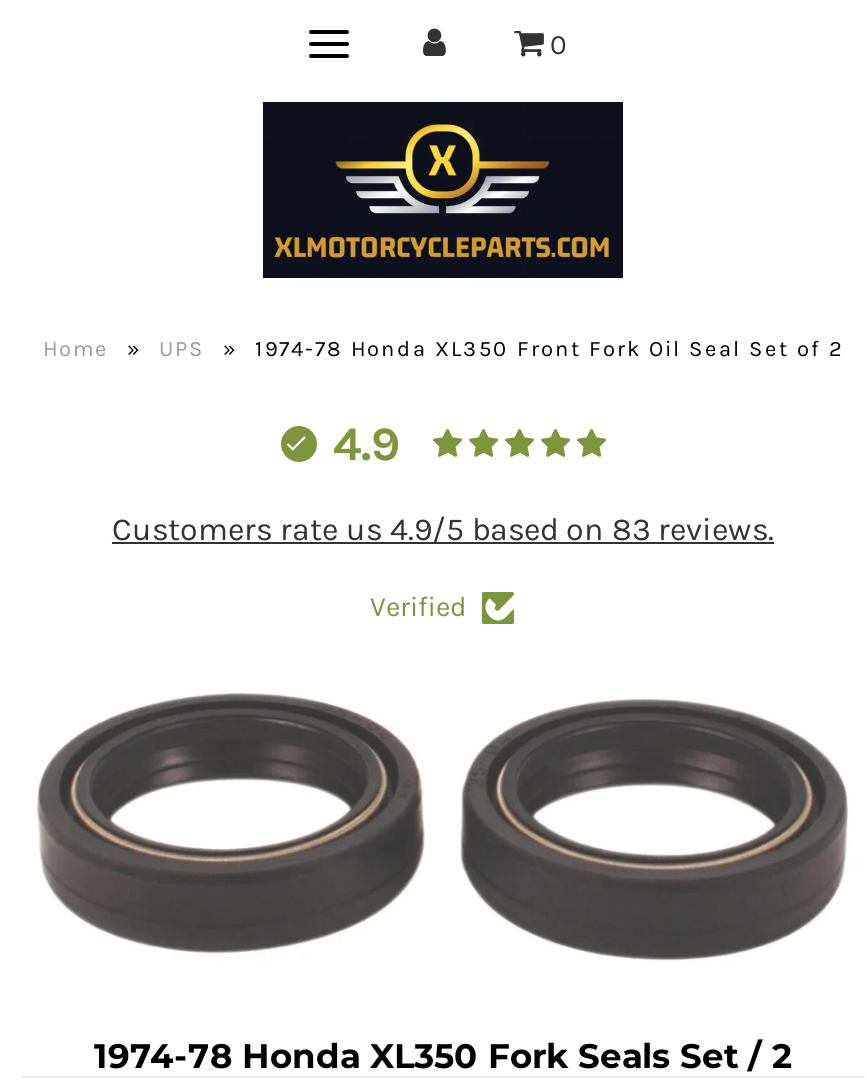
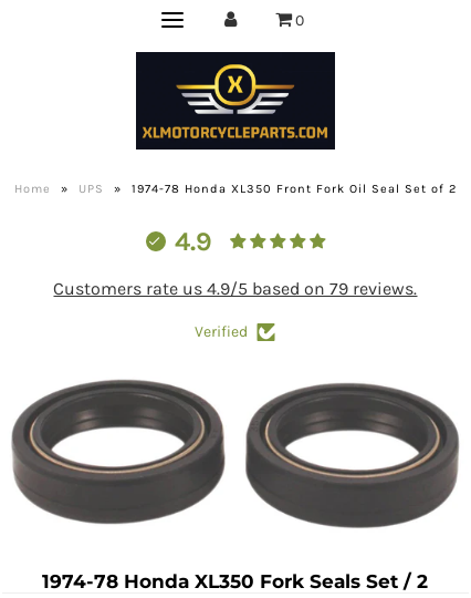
- Customers rate us 4.9/5 based on 83 reviews.
+ Customers rate us 4.9/5 based on 79 reviews.
